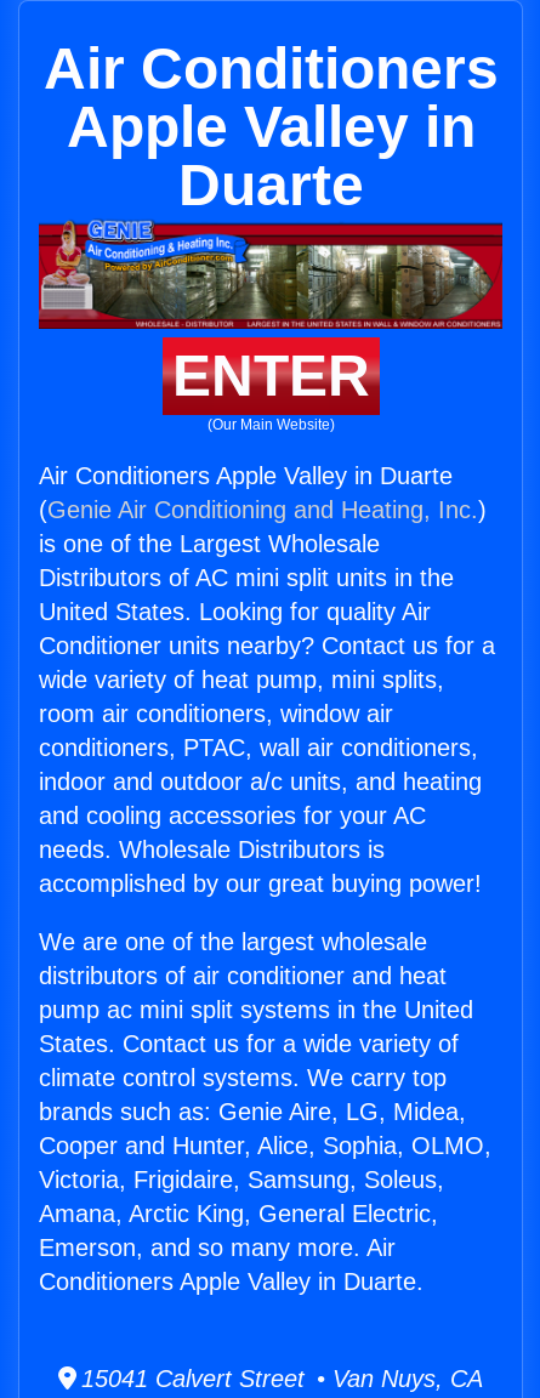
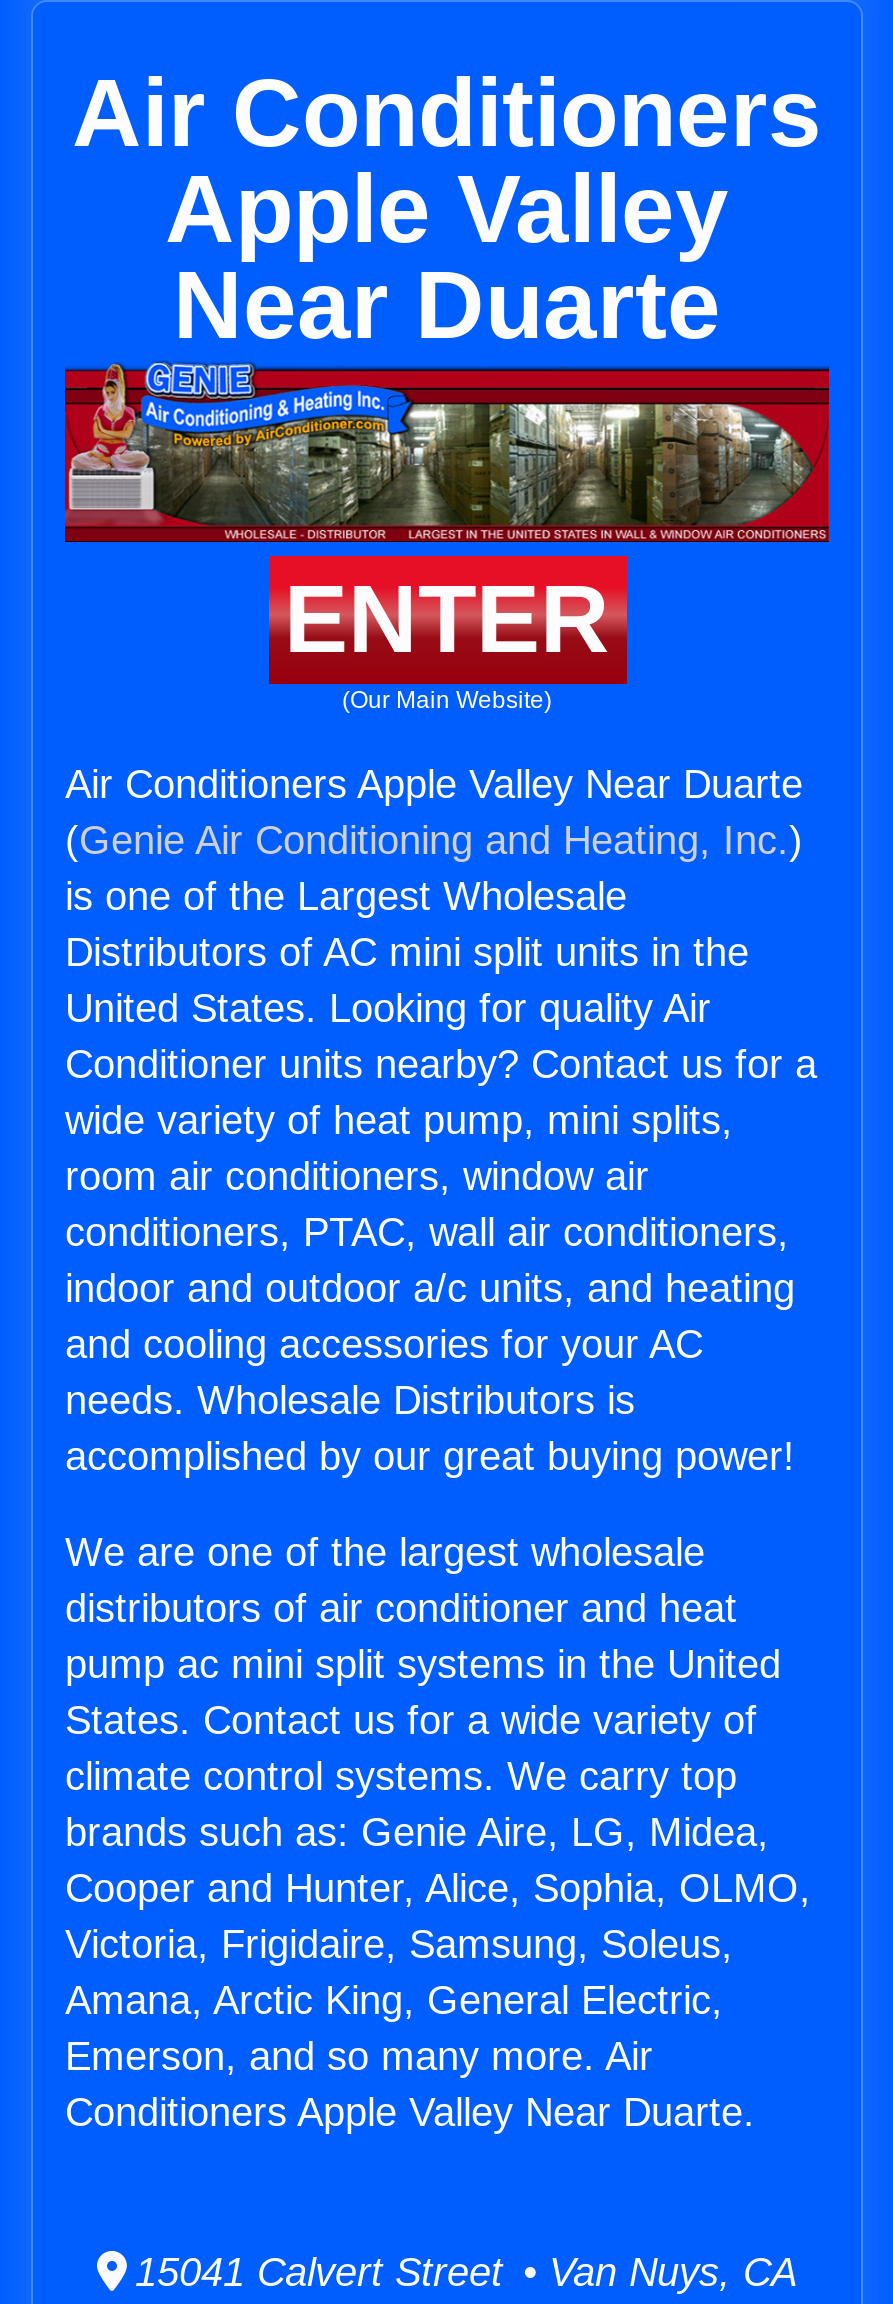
- Apple Valley in
- Duarte
+ Apple Valley
+ Near Duarte

- Air Conditioners Apple Valley in Duarte
+ Air Conditioners Apple Valley Near Duarte

- Conditioners Apple Valley in Duarte.
+ Conditioners Apple Valley Near Duarte.
